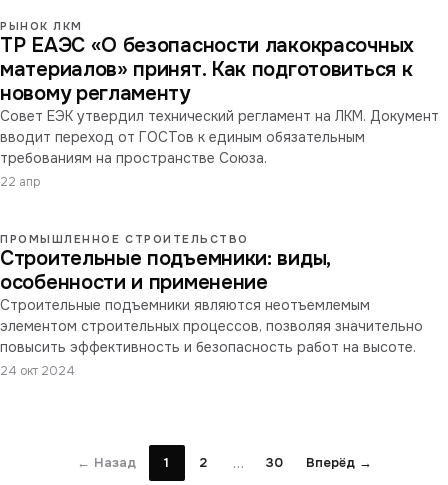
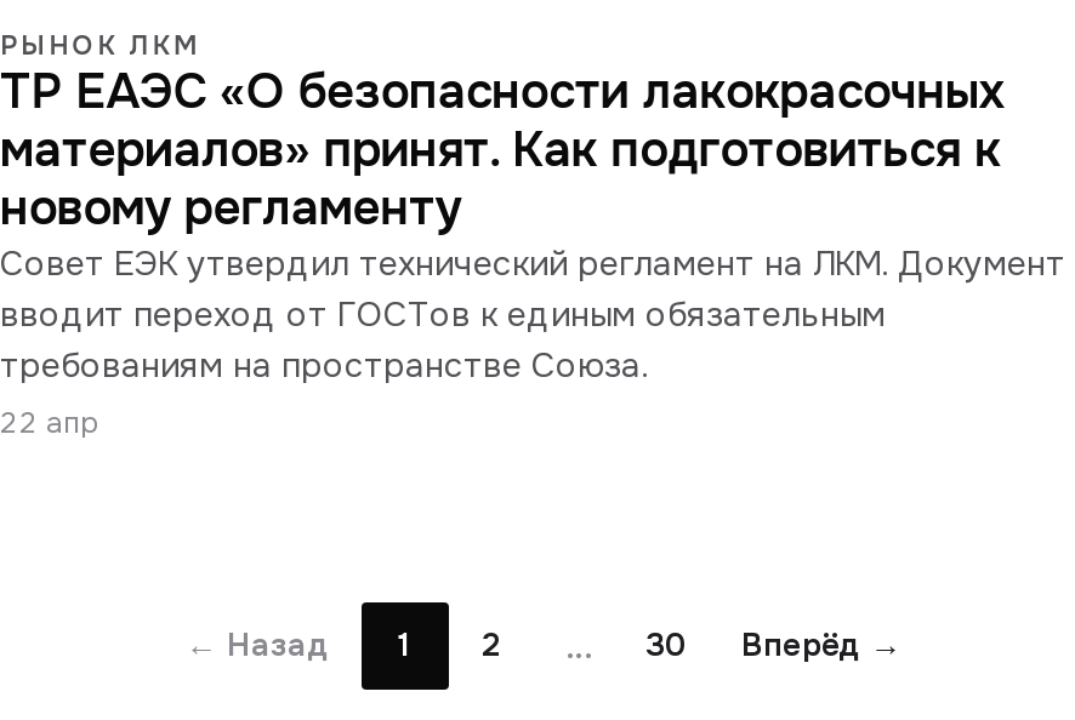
- ПРОМЫШЛЕННОЕ СТРОИТЕЛЬСТВО
- Строительные подъемники: виды,
- особенности и применение
- Строительные подъемники являются неотъемлемым
- элементом строительных процессов, позволяя значительно
- повысить эффективность и безопасность работ на высоте.
- 24 окт 2024
